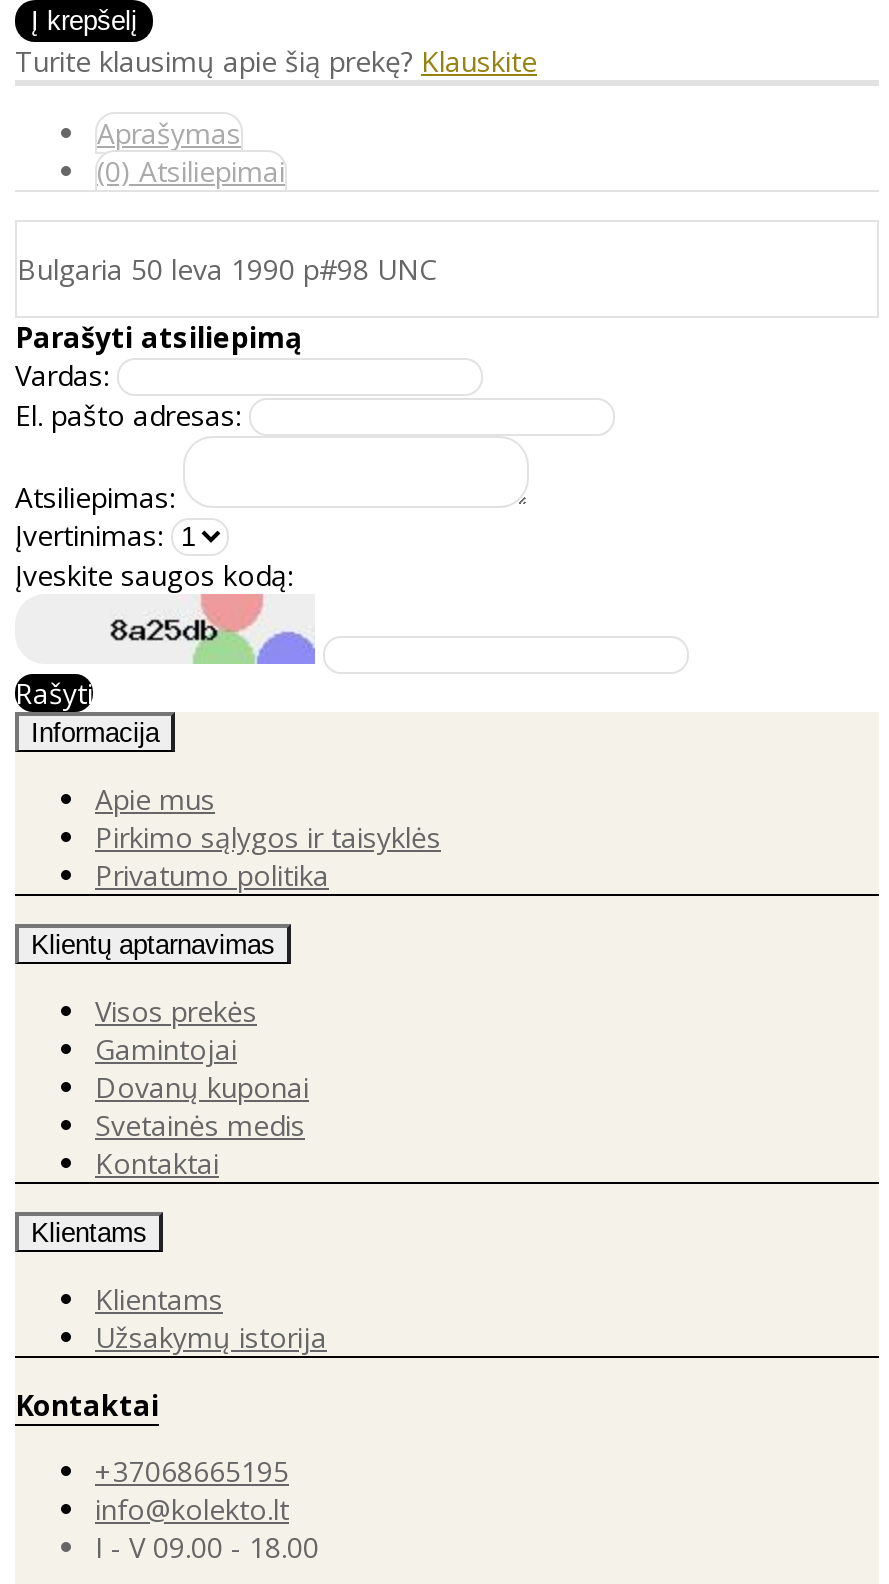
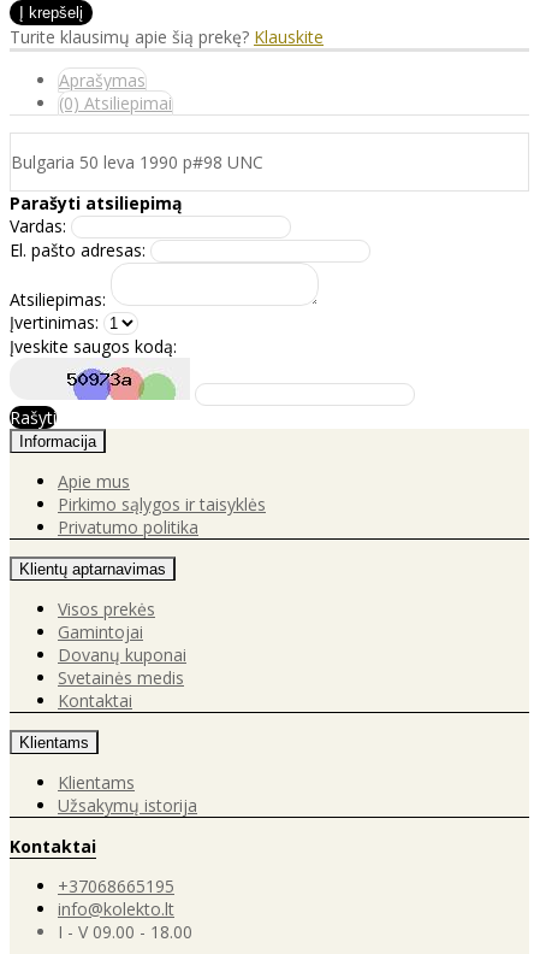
- [image]
+ [image]
